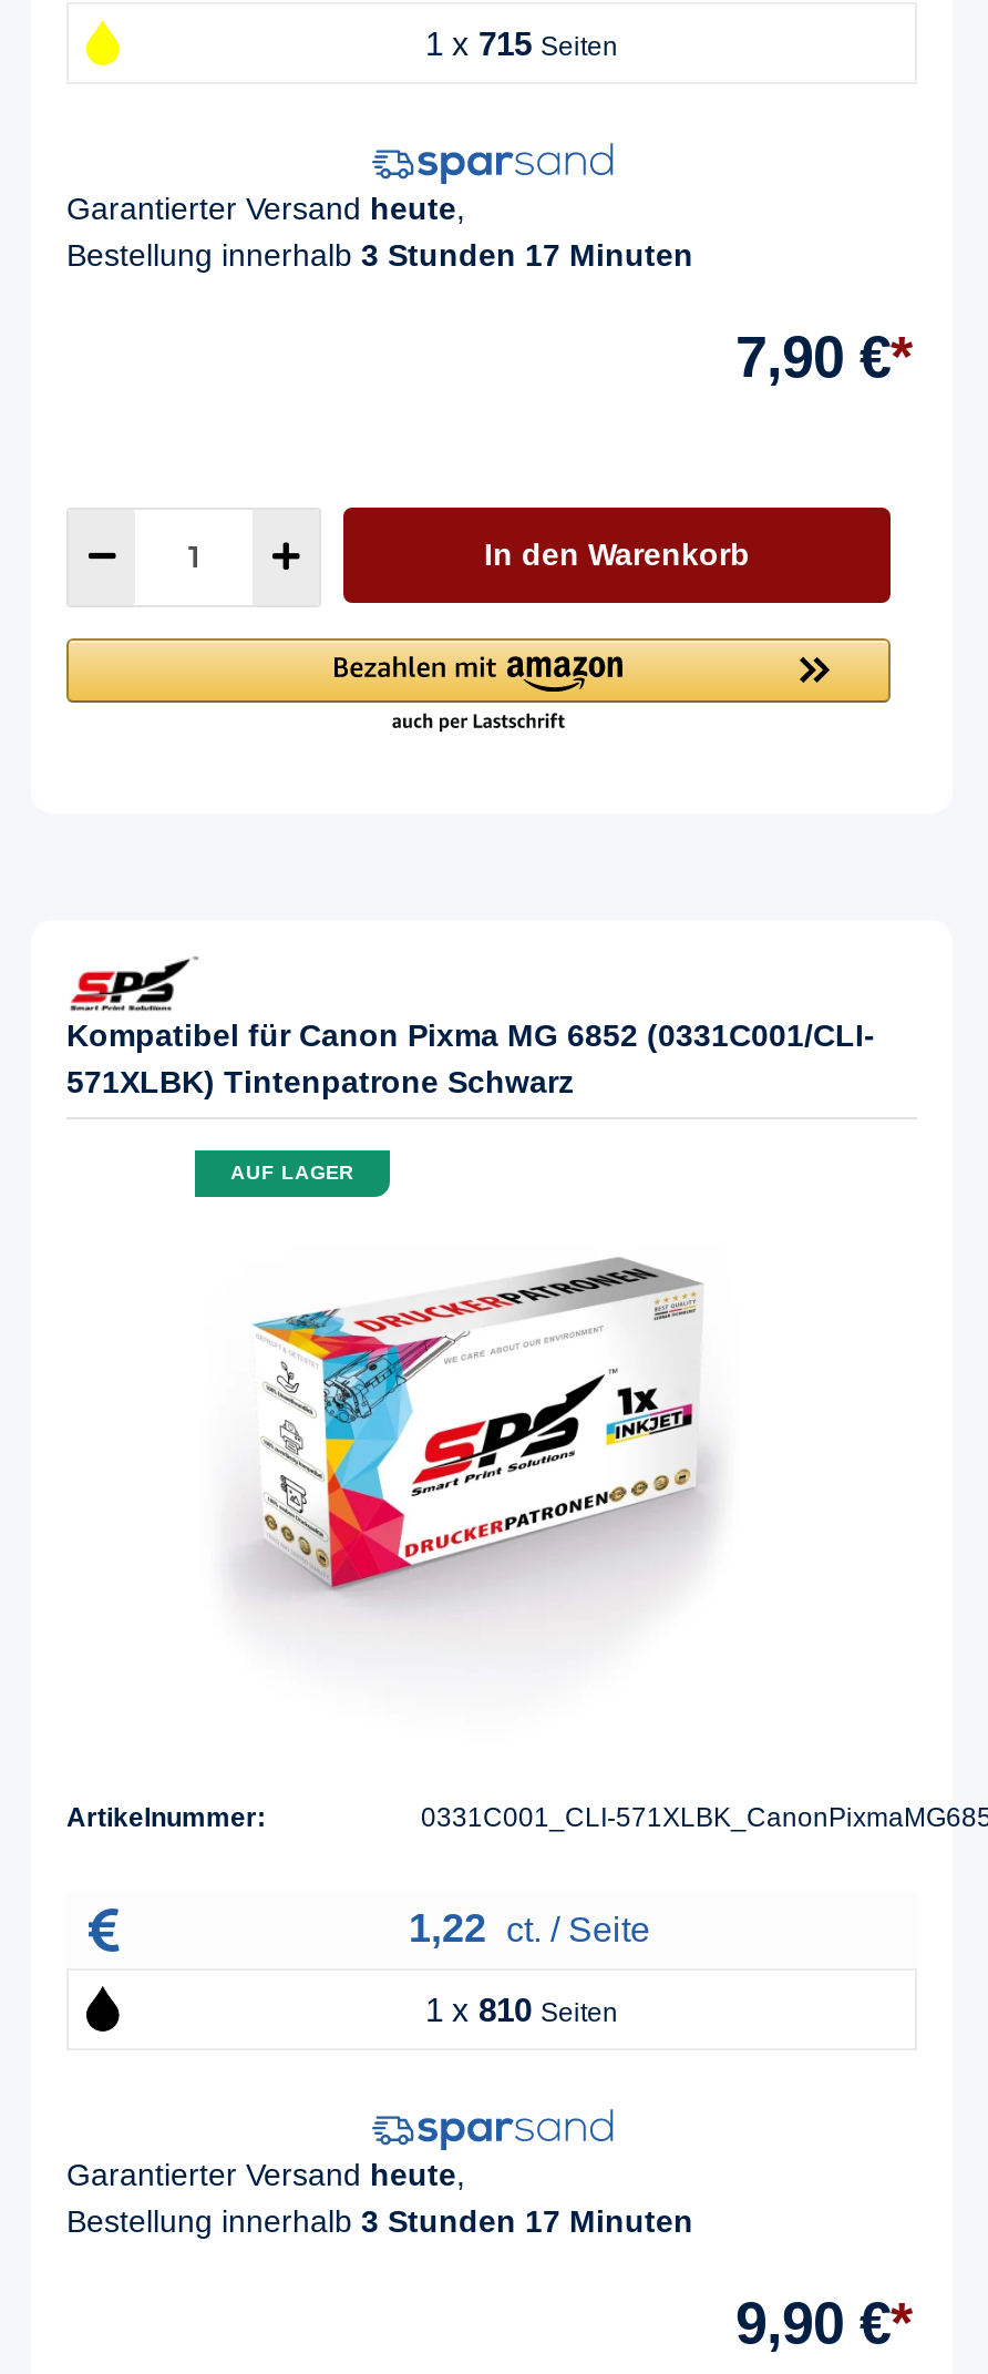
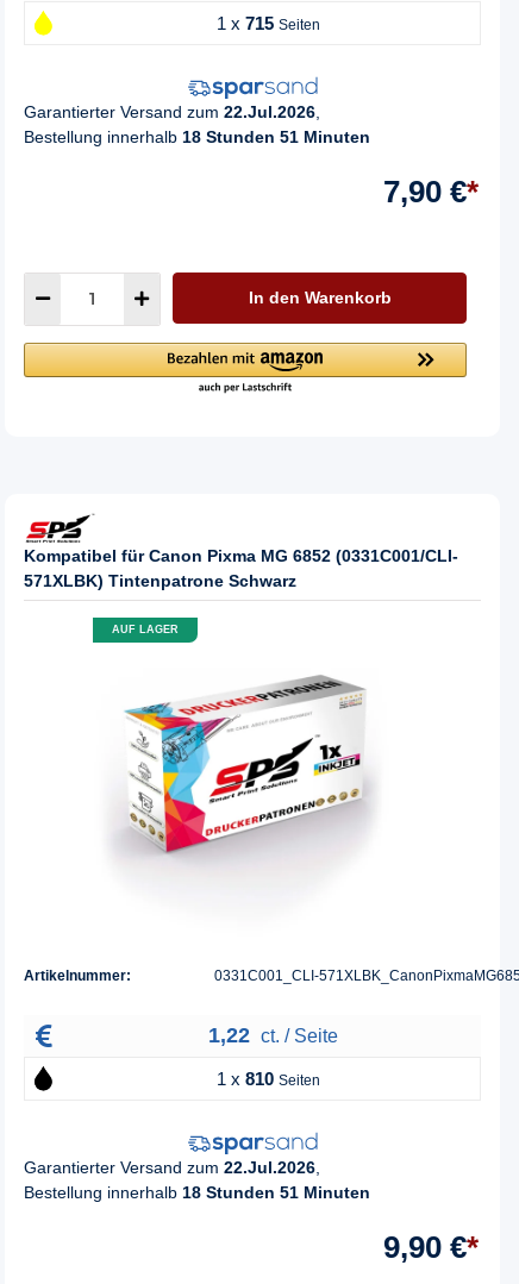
- Garantierter Versand heute,
- Bestellung innerhalb 3 Stunden 17 Minuten
+ Garantierter Versand zum 22.Jul.2026,
+ Bestellung innerhalb 18 Stunden 51 Minuten

- Garantierter Versand heute,
- Bestellung innerhalb 3 Stunden 17 Minuten
+ Garantierter Versand zum 22.Jul.2026,
+ Bestellung innerhalb 18 Stunden 51 Minuten
